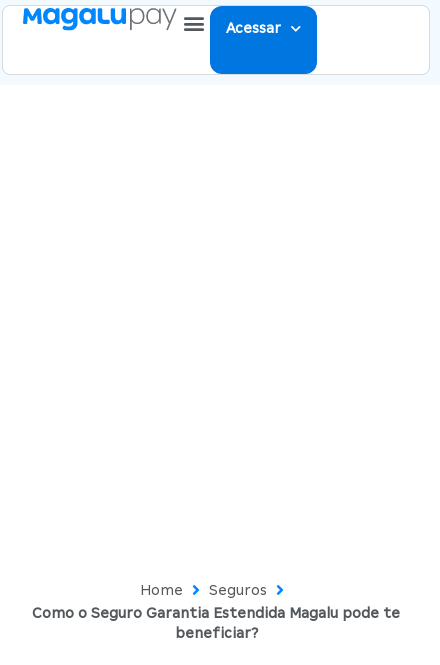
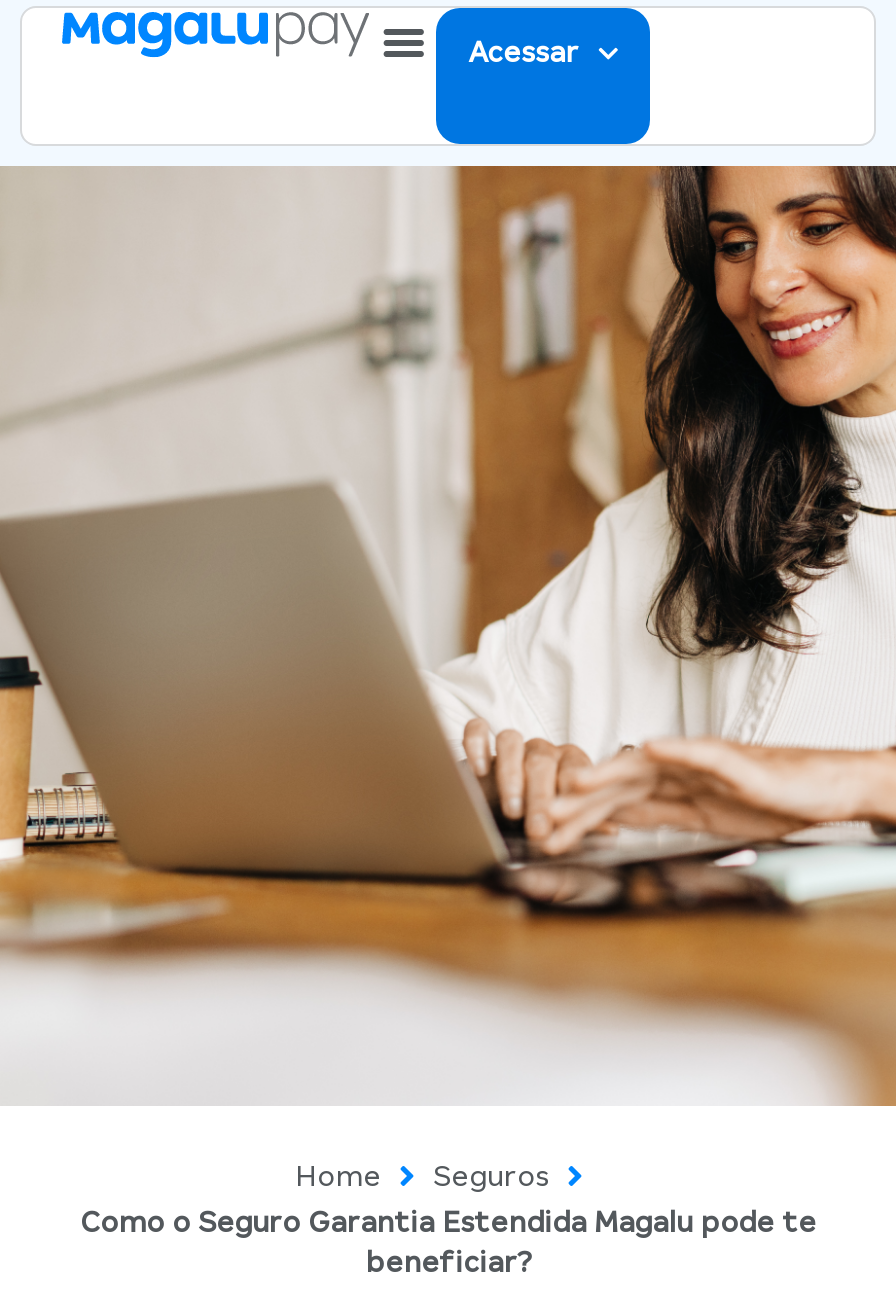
+ [image]
